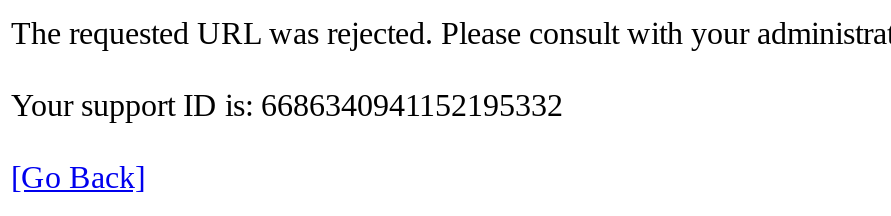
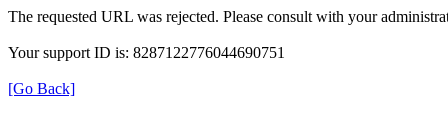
- Your support ID is: 6686340941152195332
+ Your support ID is: 8287122776044690751
